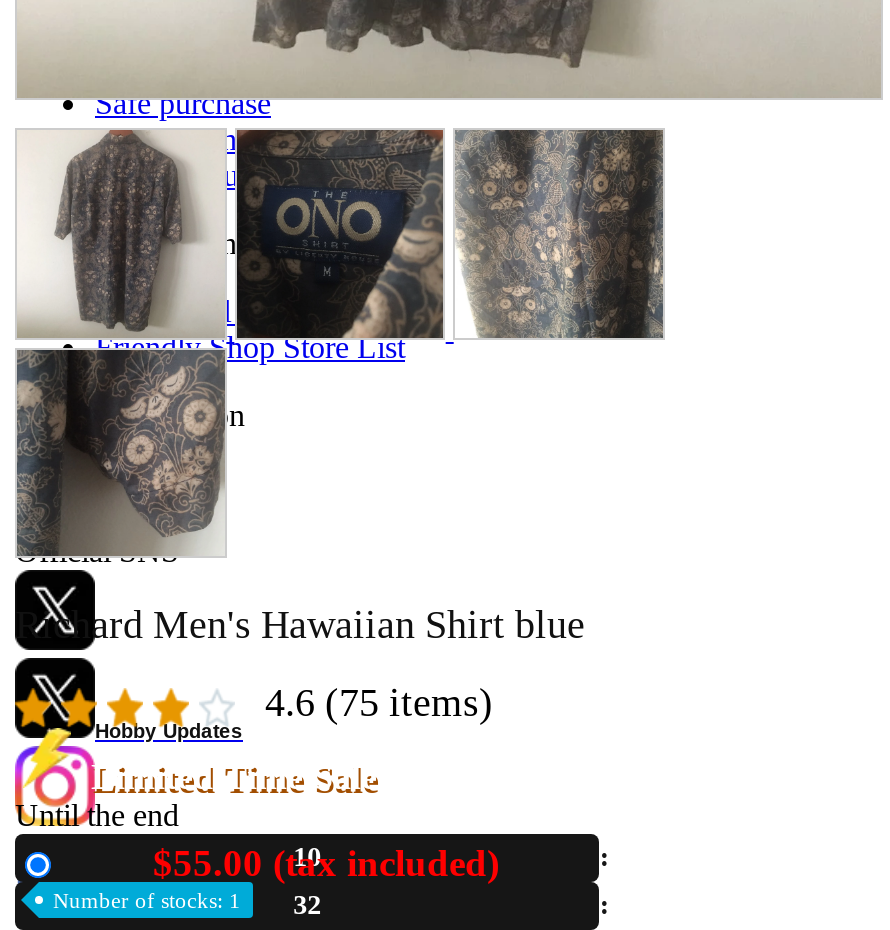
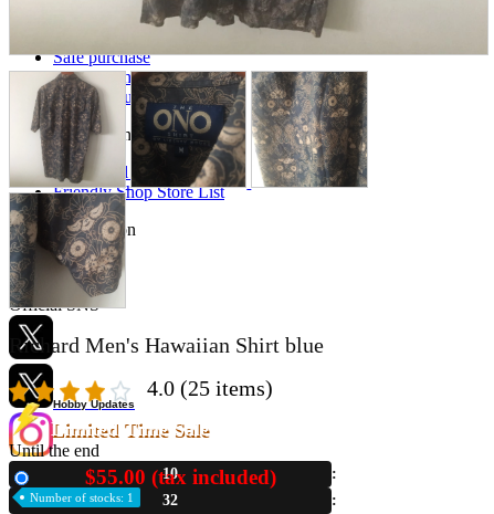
- 4.6 (75 items)
+ 4.0 (25 items)
